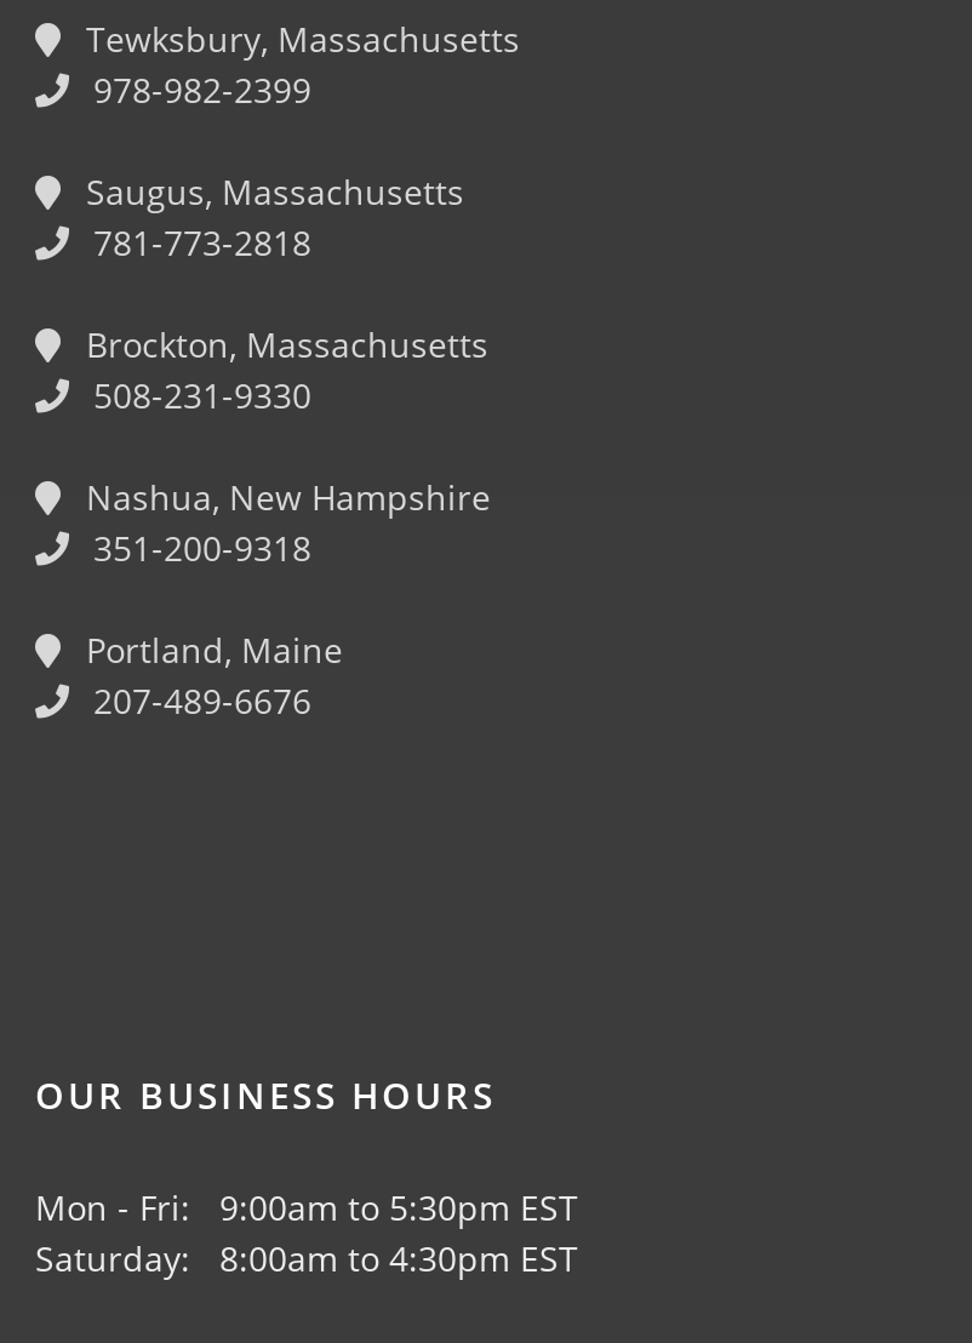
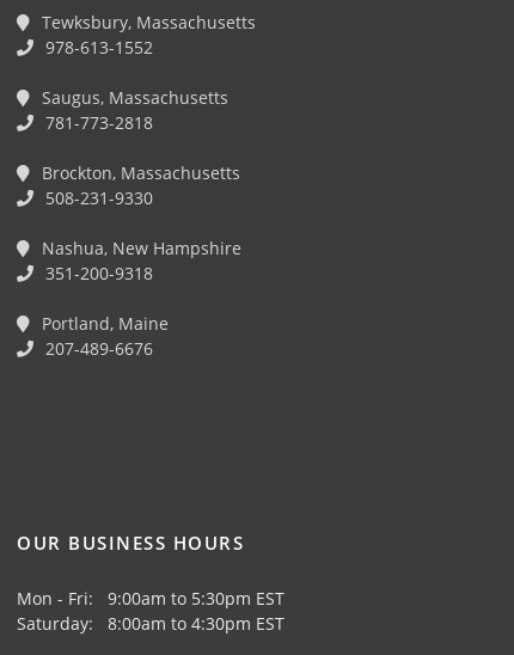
- 978-982-2399
+ 978-613-1552
